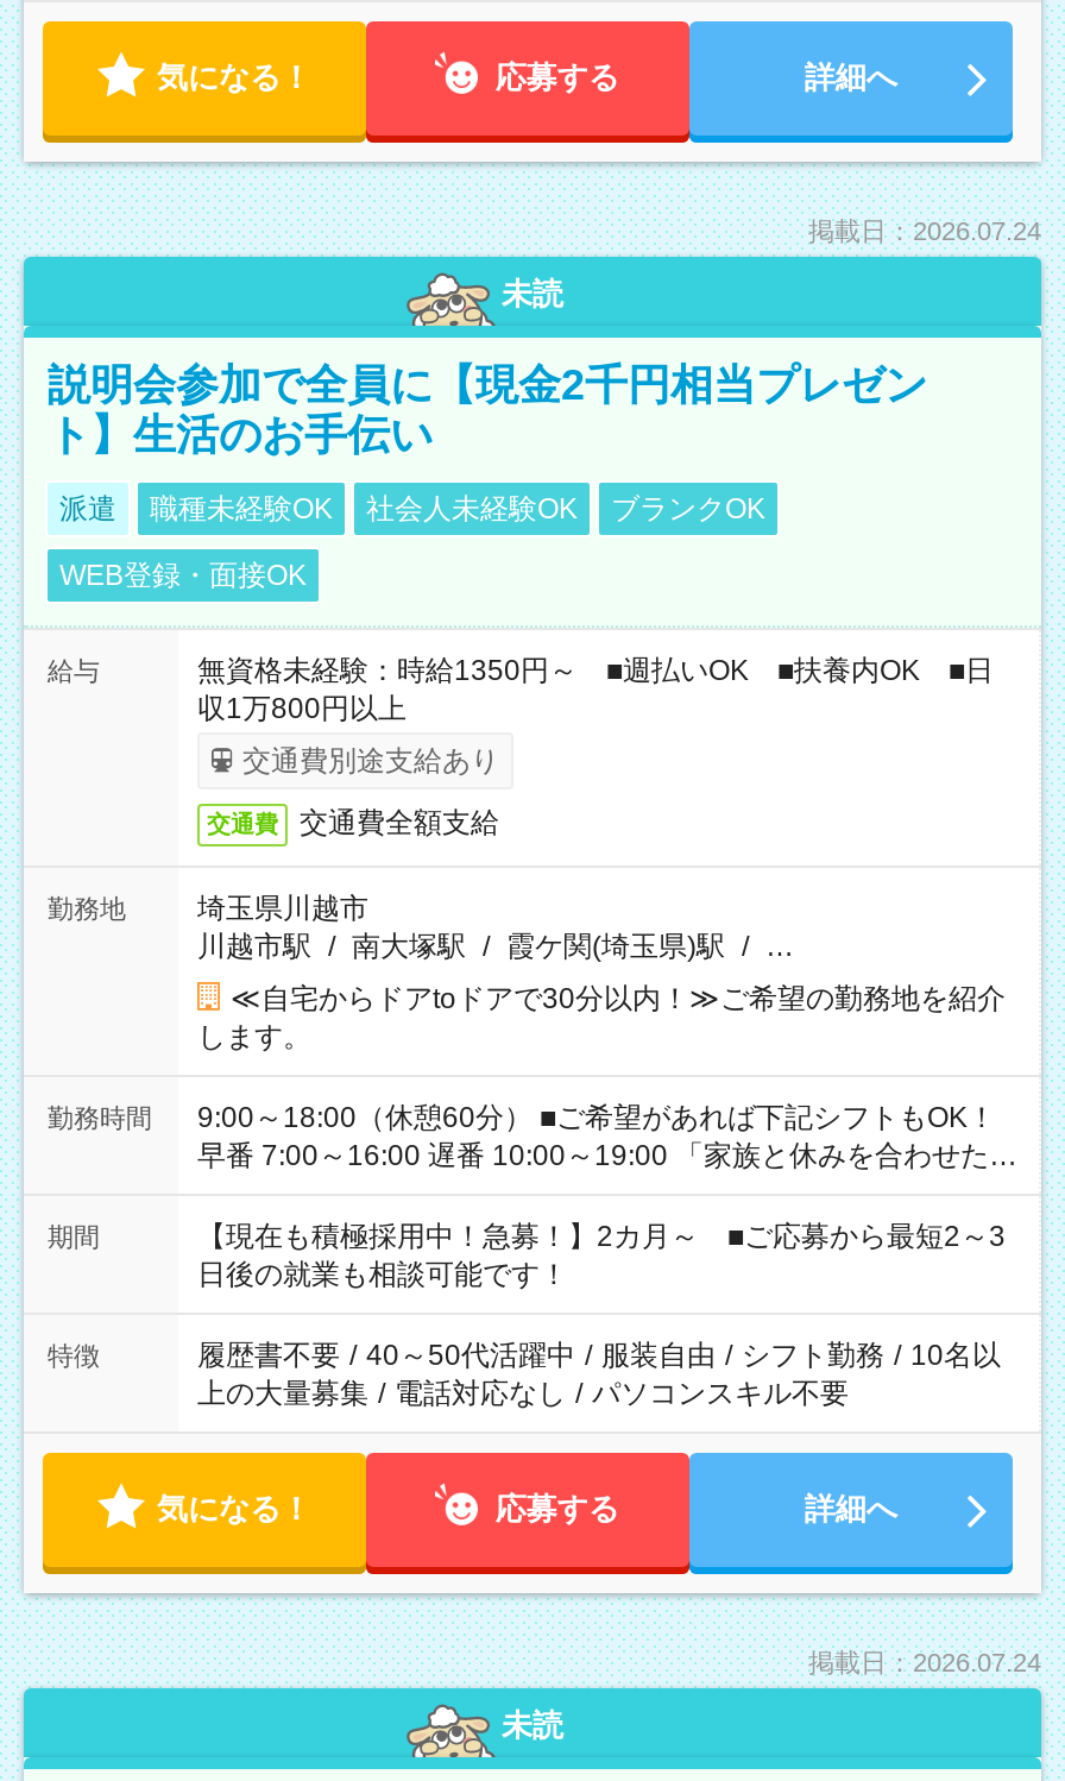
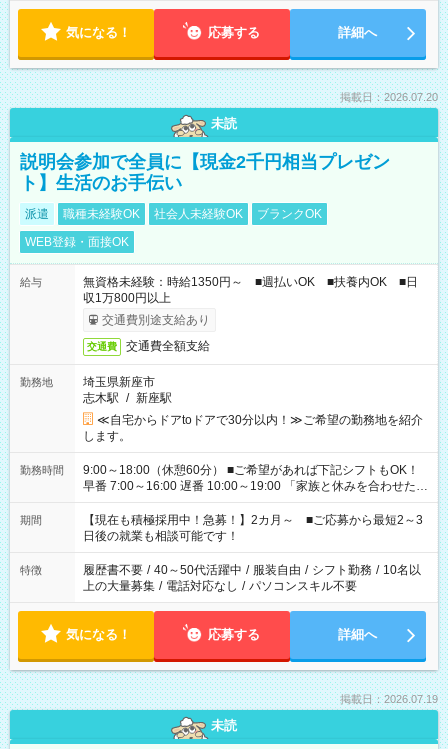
- 掲載日：2026.07.24
+ 掲載日：2026.07.20

- 埼玉県川越市
- 川越市駅 / 南大塚駅 / 霞ケ関(埼玉県)駅 / …
+ 埼玉県新座市
+ 志木駅 / 新座駅

- 掲載日：2026.07.24
+ 掲載日：2026.07.19
